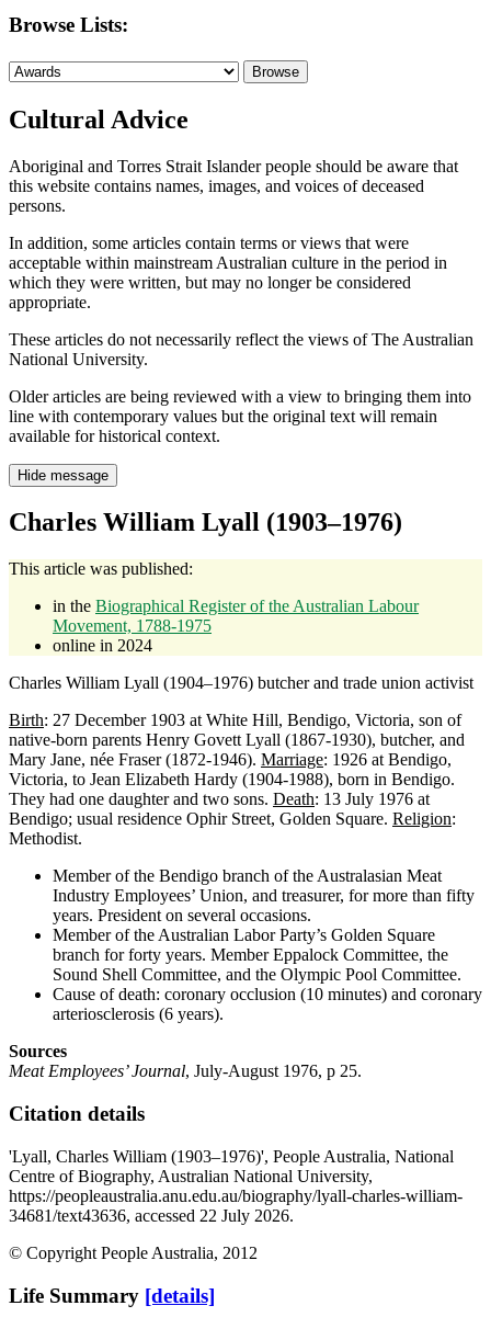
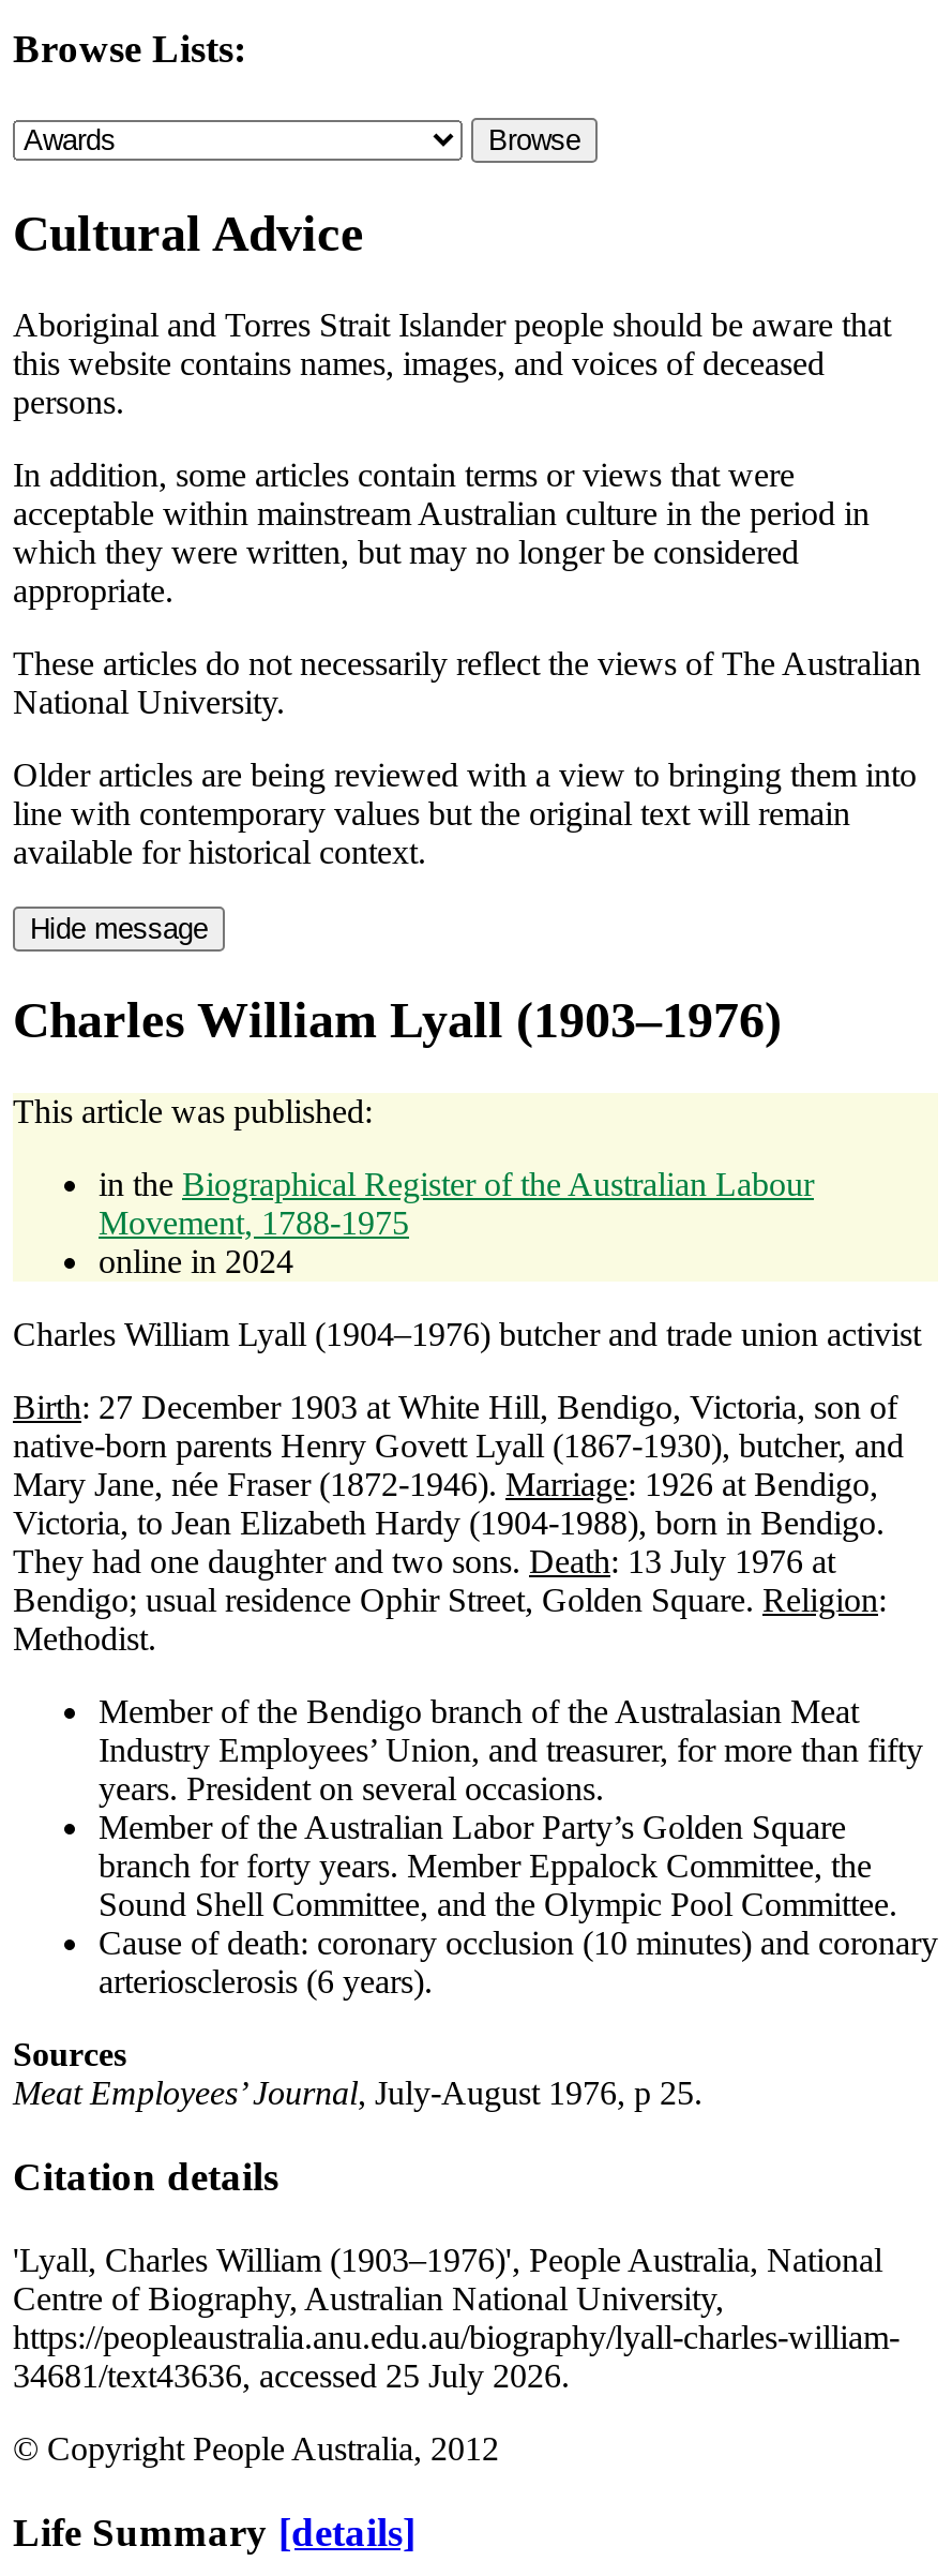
- 34681/text43636, accessed 22 July 2026.
+ 34681/text43636, accessed 25 July 2026.
